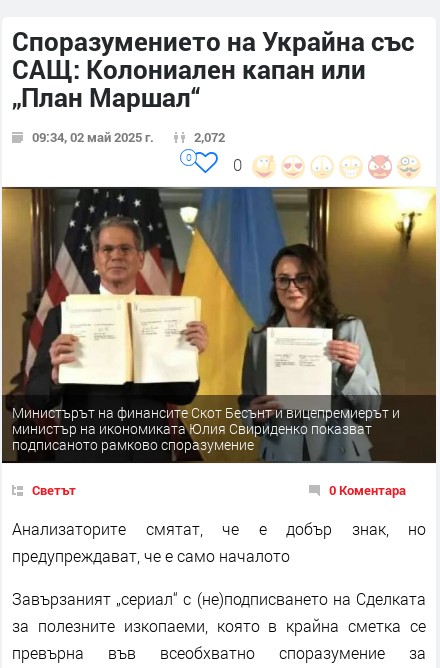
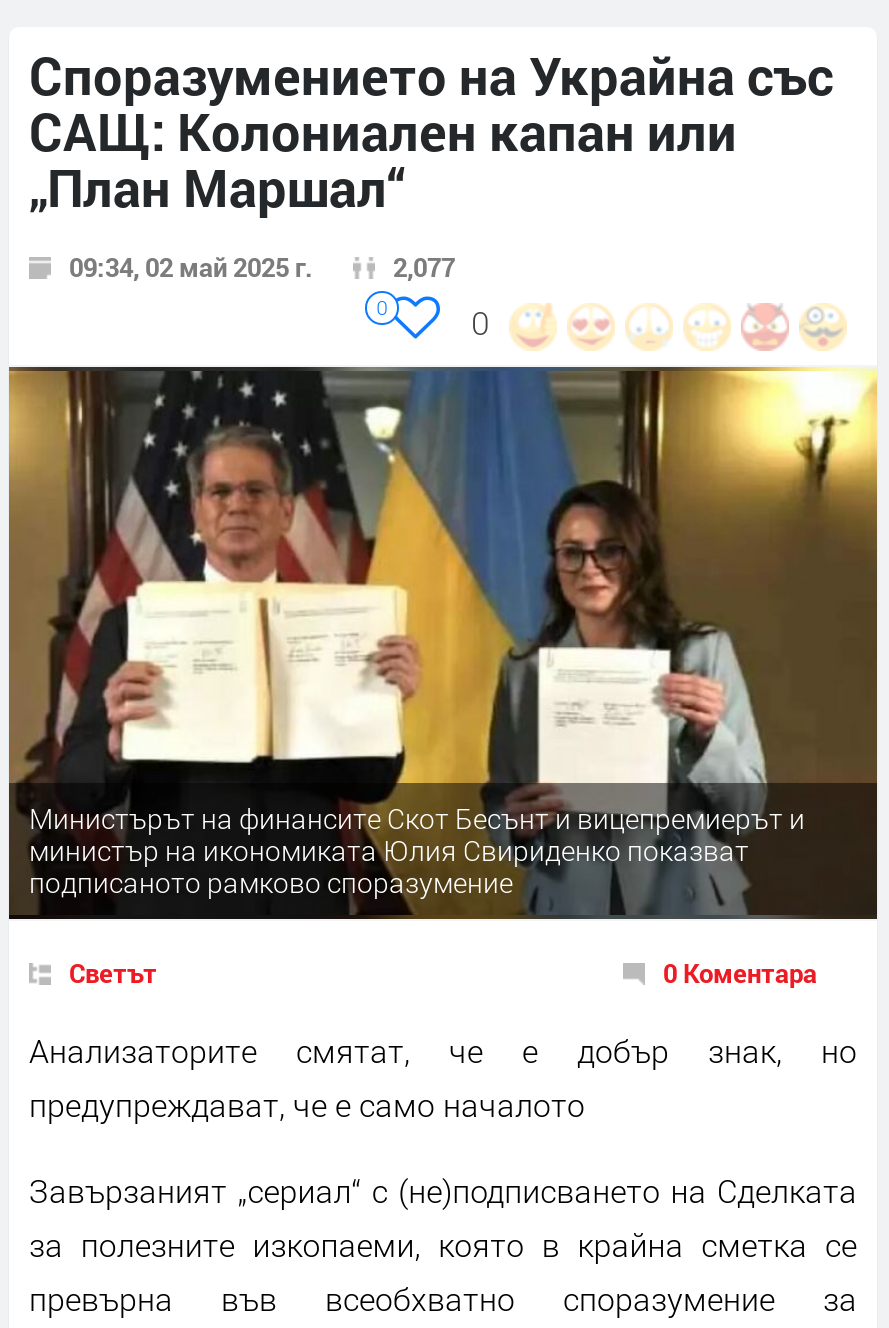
- 2,072
+ 2,077
